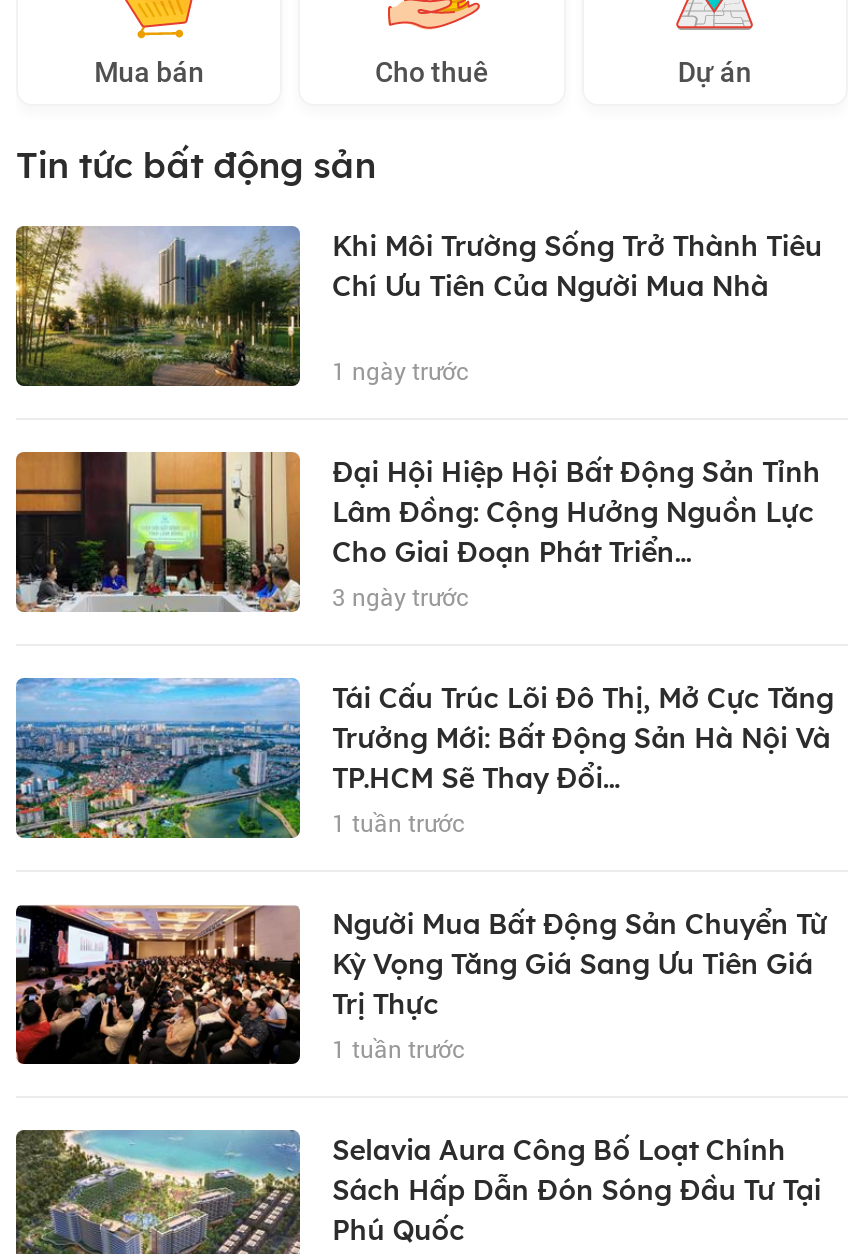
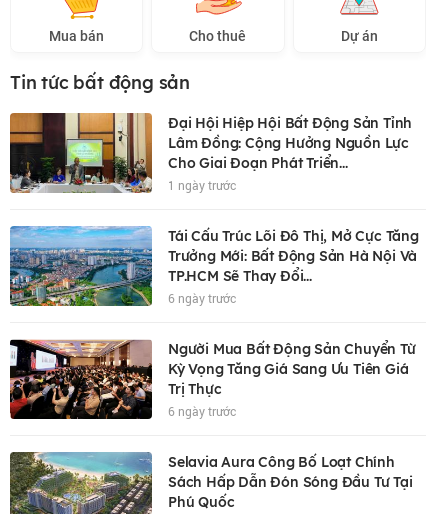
- [image]
- Khi Môi Trường Sống Trở Thành Tiêu
- Chí Ưu Tiên Của Người Mua Nhà
- 1 ngày trước

- 3 ngày trước
+ 1 ngày trước

- 1 tuần trước
+ 6 ngày trước

- 1 tuần trước
+ 6 ngày trước
